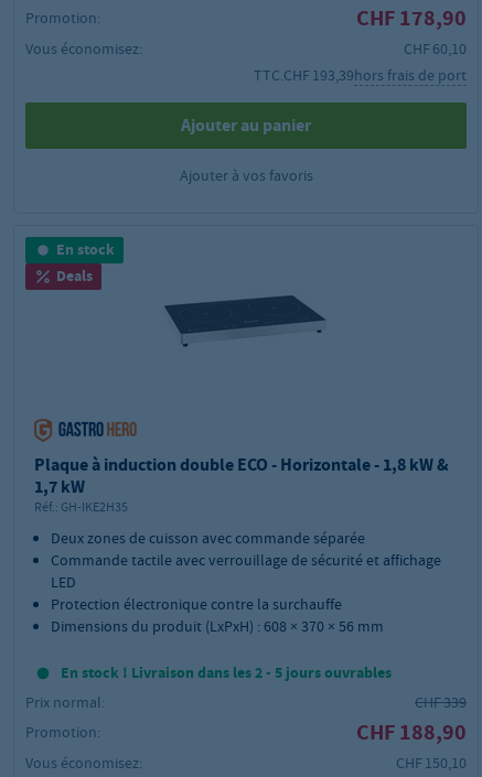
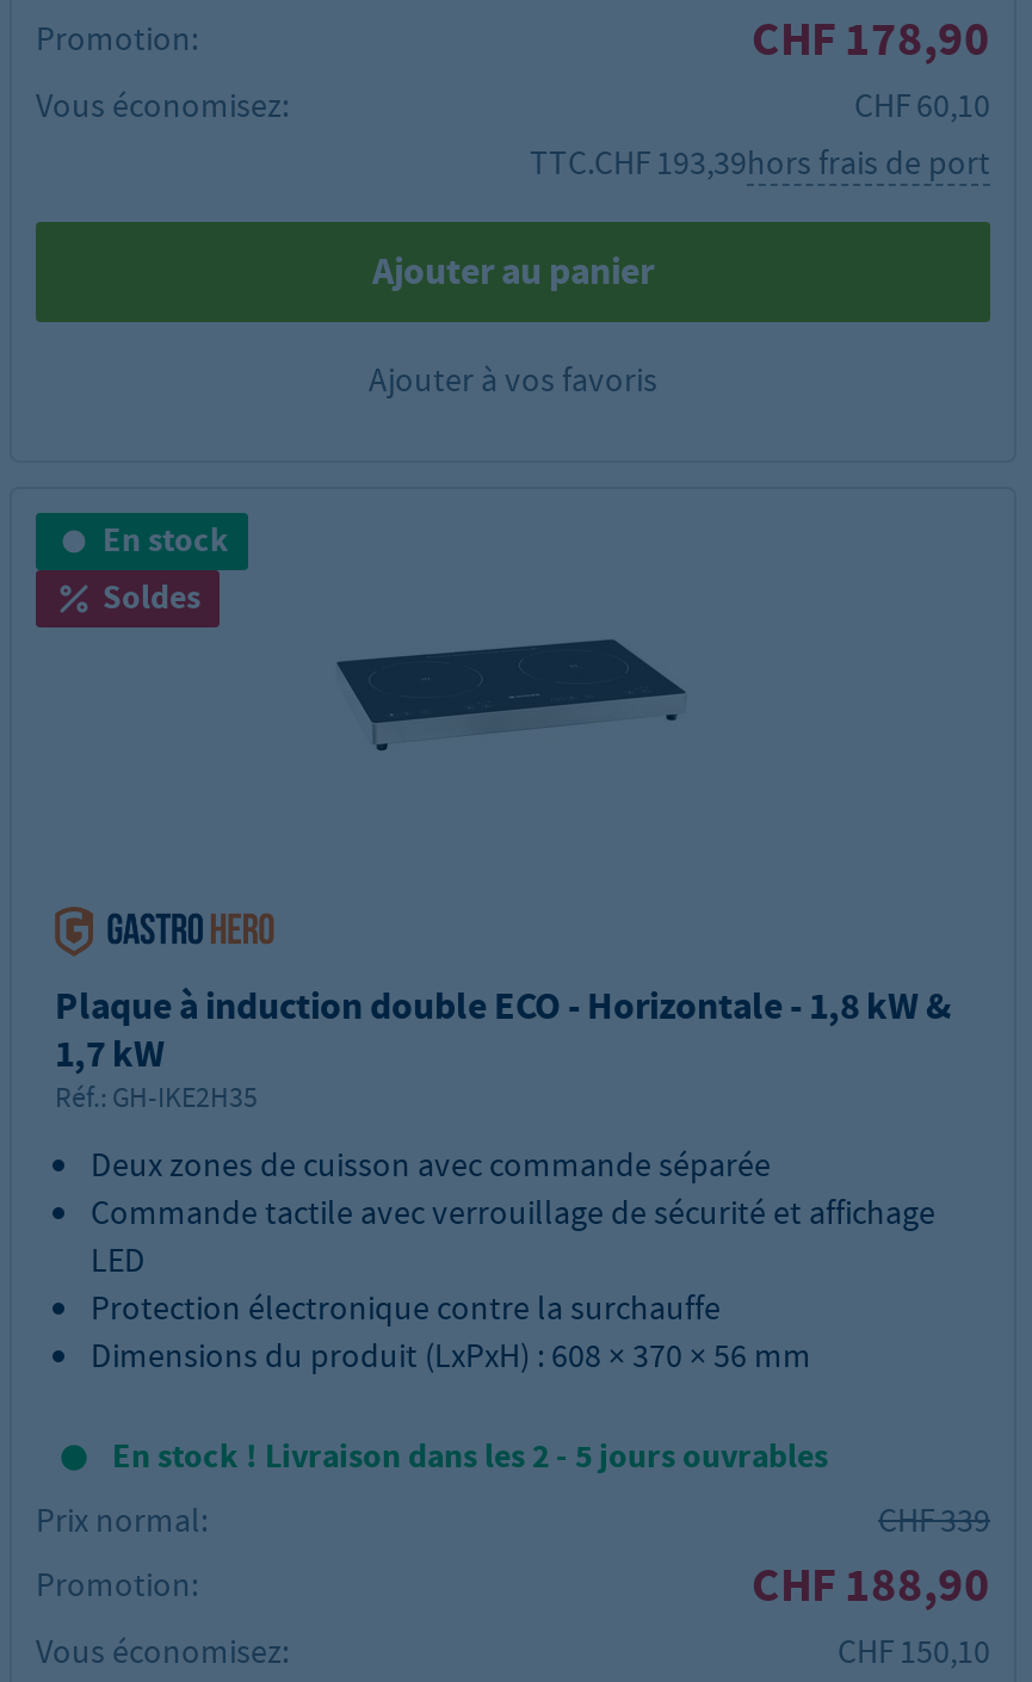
- Deals
+ Soldes
